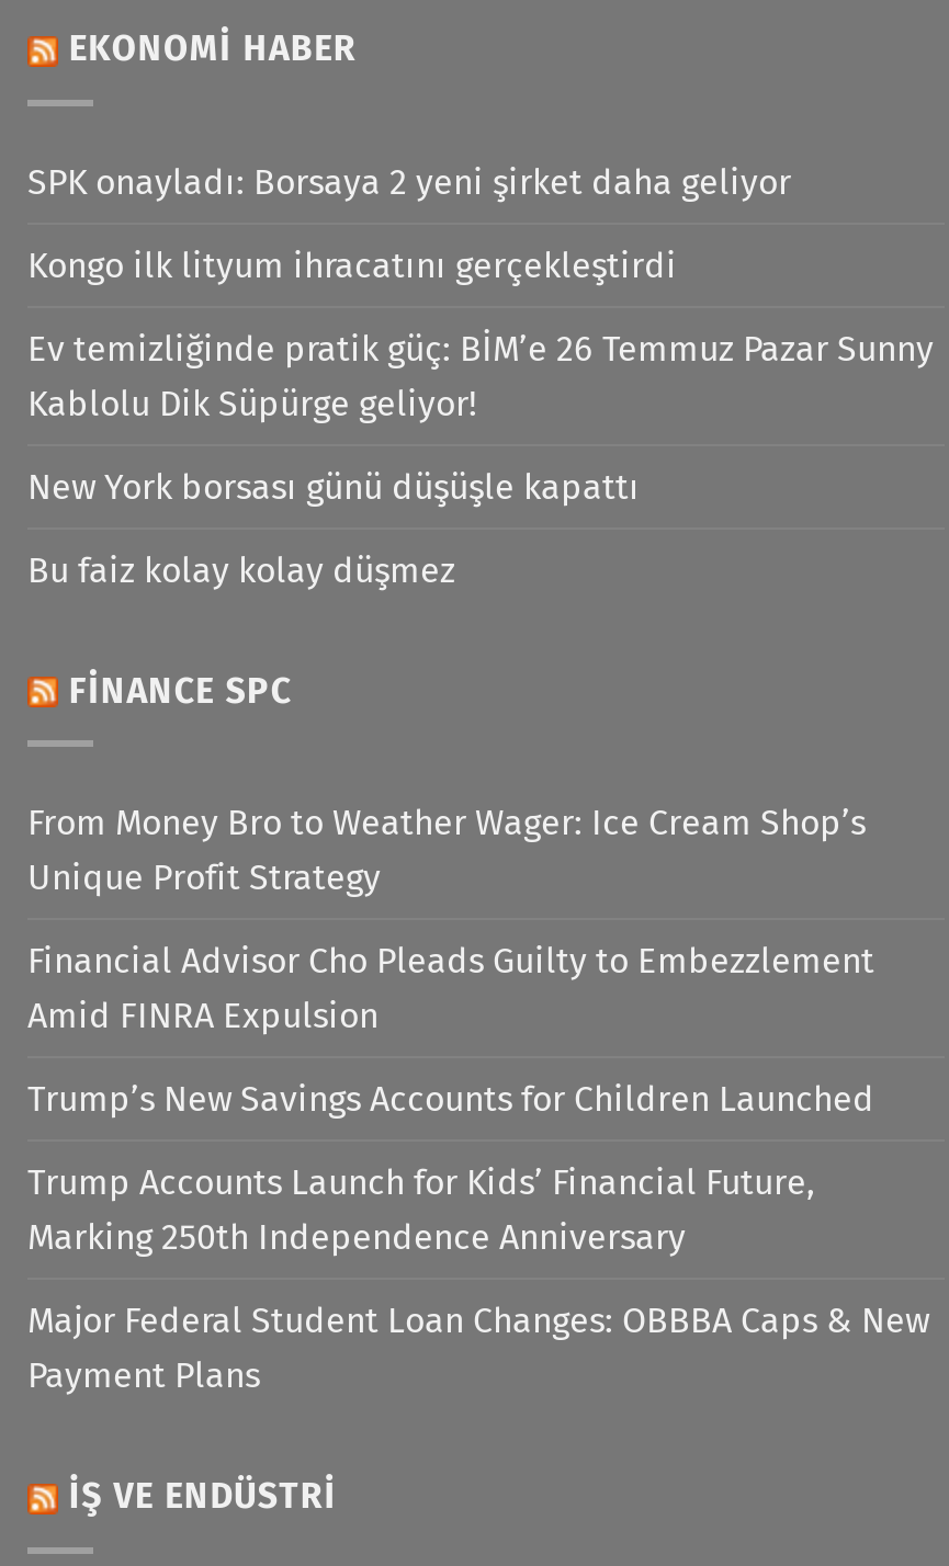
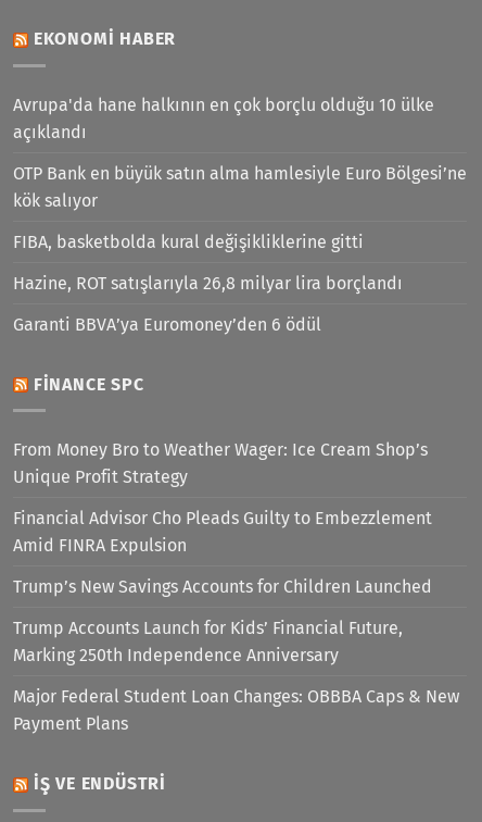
- SPK onayladı: Borsaya 2 yeni şirket daha geliyor
+ Avrupa'da hane halkının en çok borçlu olduğu 10 ülke
+ açıklandı

- Kongo ilk lityum ihracatını gerçekleştirdi
+ OTP Bank en büyük satın alma hamlesiyle Euro Bölgesi’ne
+ kök salıyor

- Ev temizliğinde pratik güç: BİM’e 26 Temmuz Pazar Sunny
- Kablolu Dik Süpürge geliyor!
+ FIBA, basketbolda kural değişikliklerine gitti

- New York borsası günü düşüşle kapattı
+ Hazine, ROT satışlarıyla 26,8 milyar lira borçlandı

- Bu faiz kolay kolay düşmez
+ Garanti BBVA’ya Euromoney’den 6 ödül
